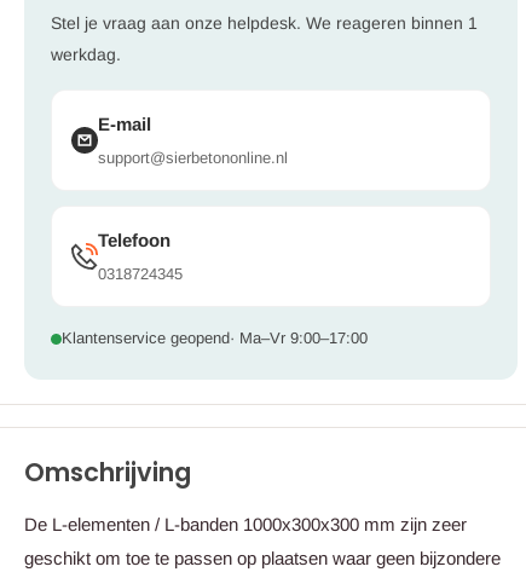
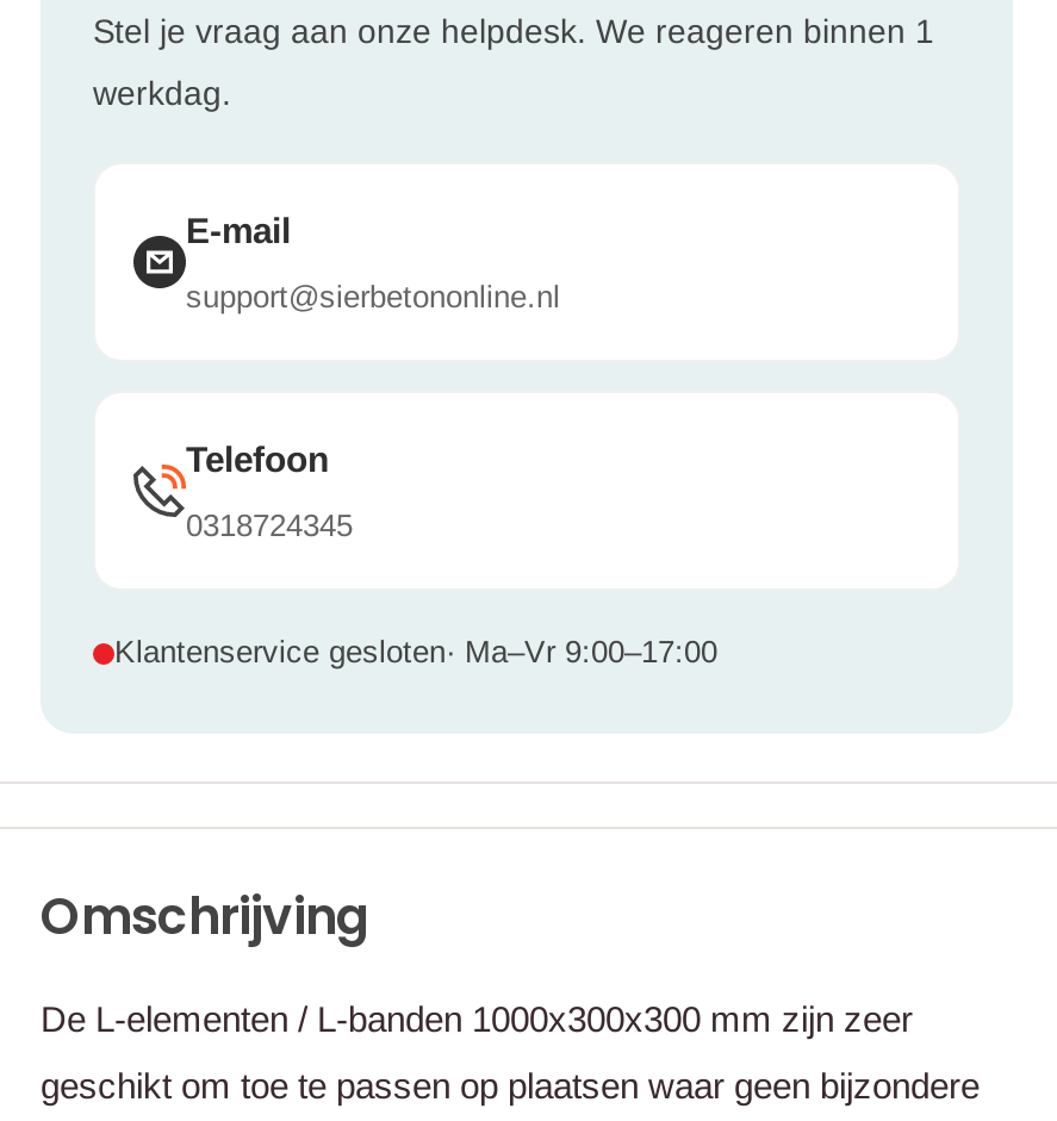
- Klantenservice geopend · Ma–Vr 9:00–17:00
+ Klantenservice gesloten · Ma–Vr 9:00–17:00
